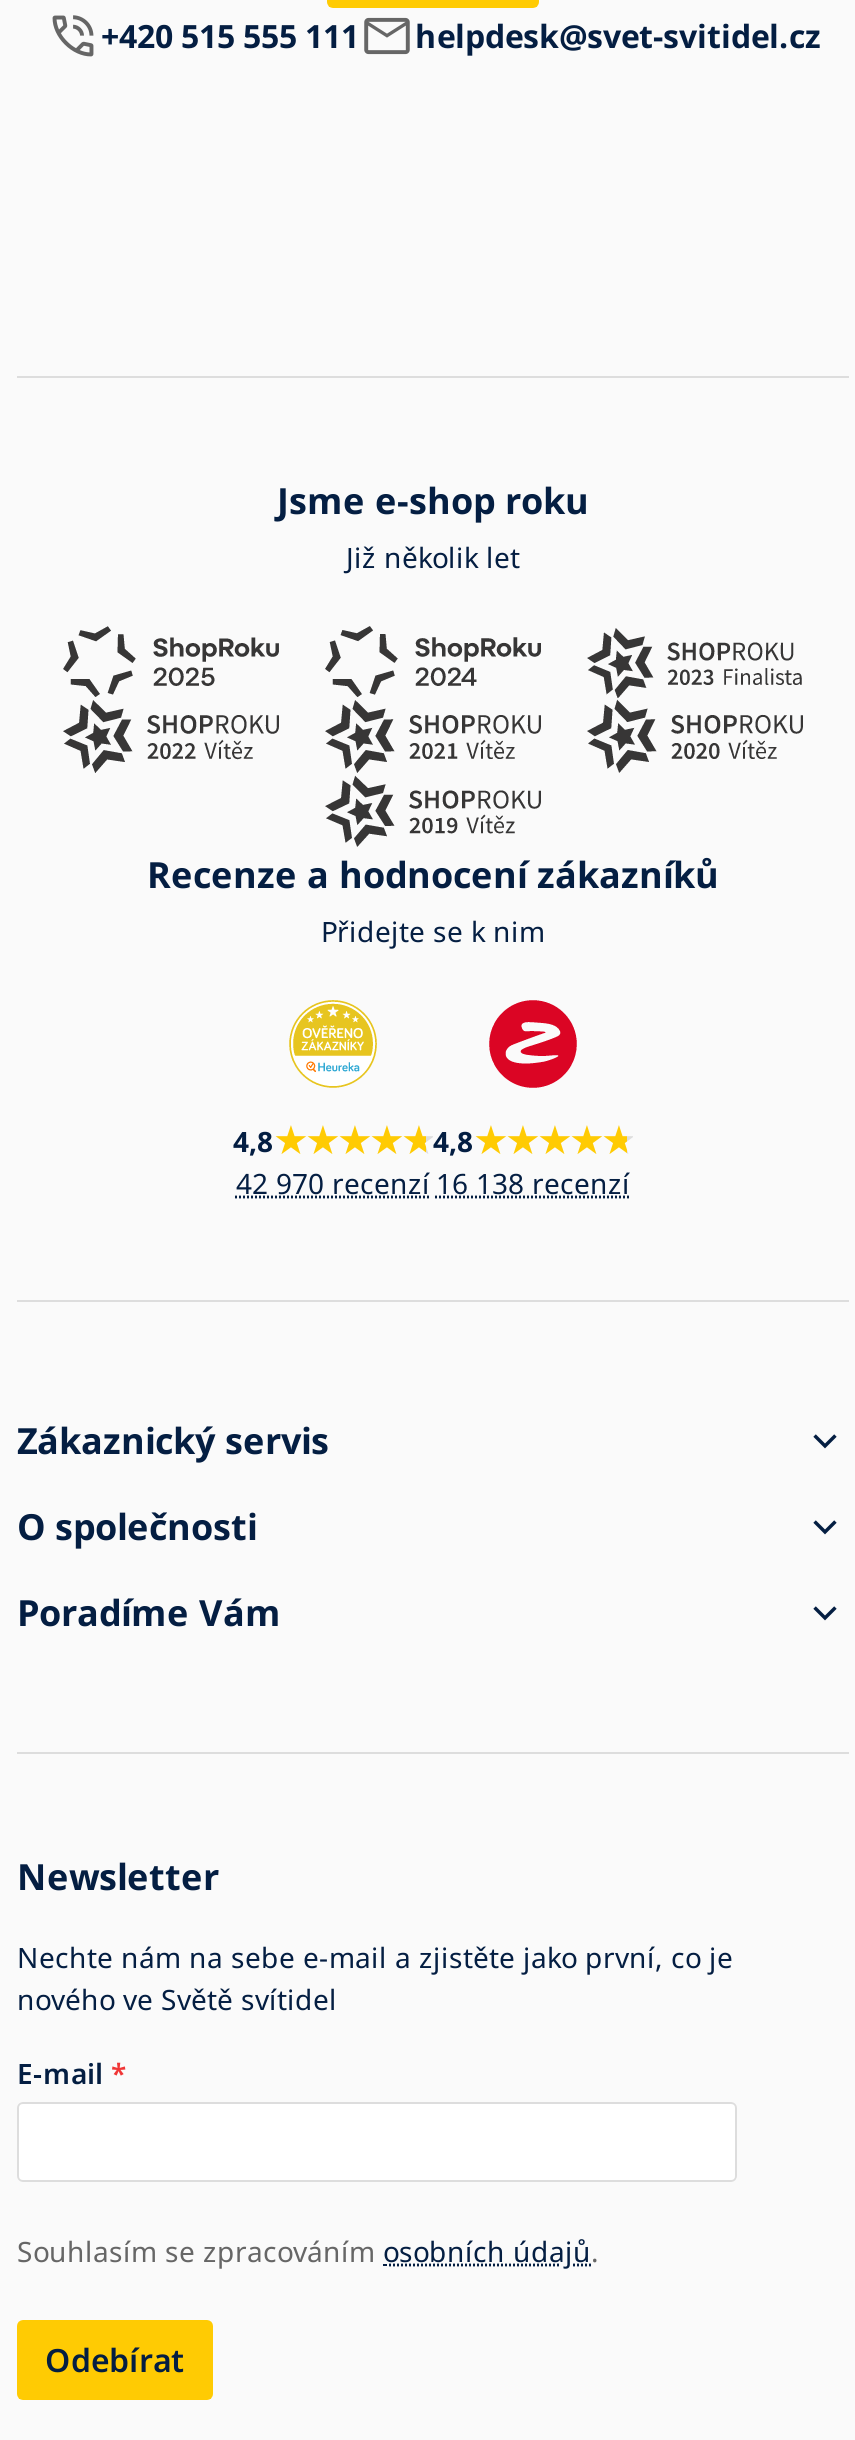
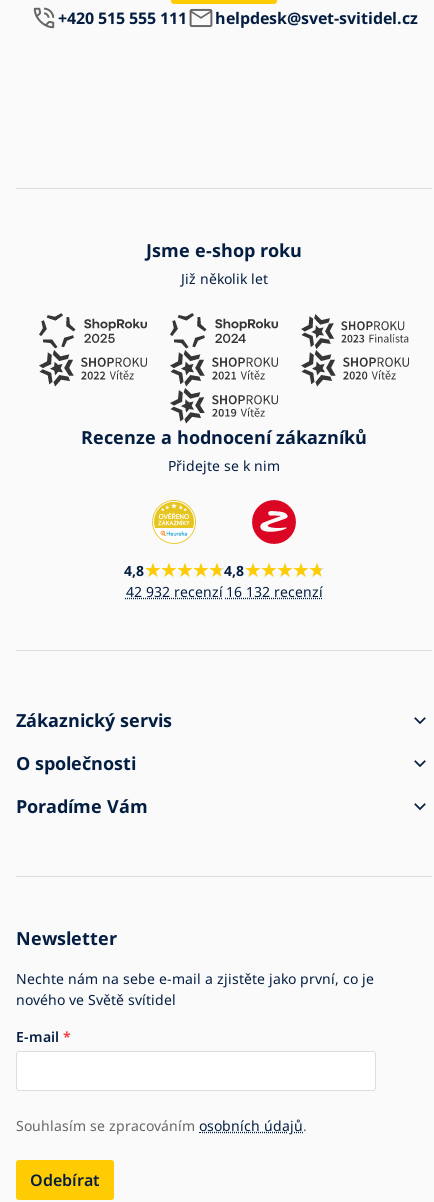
- 42 970 recenzí
+ 42 932 recenzí

- 16 138 recenzí
+ 16 132 recenzí
